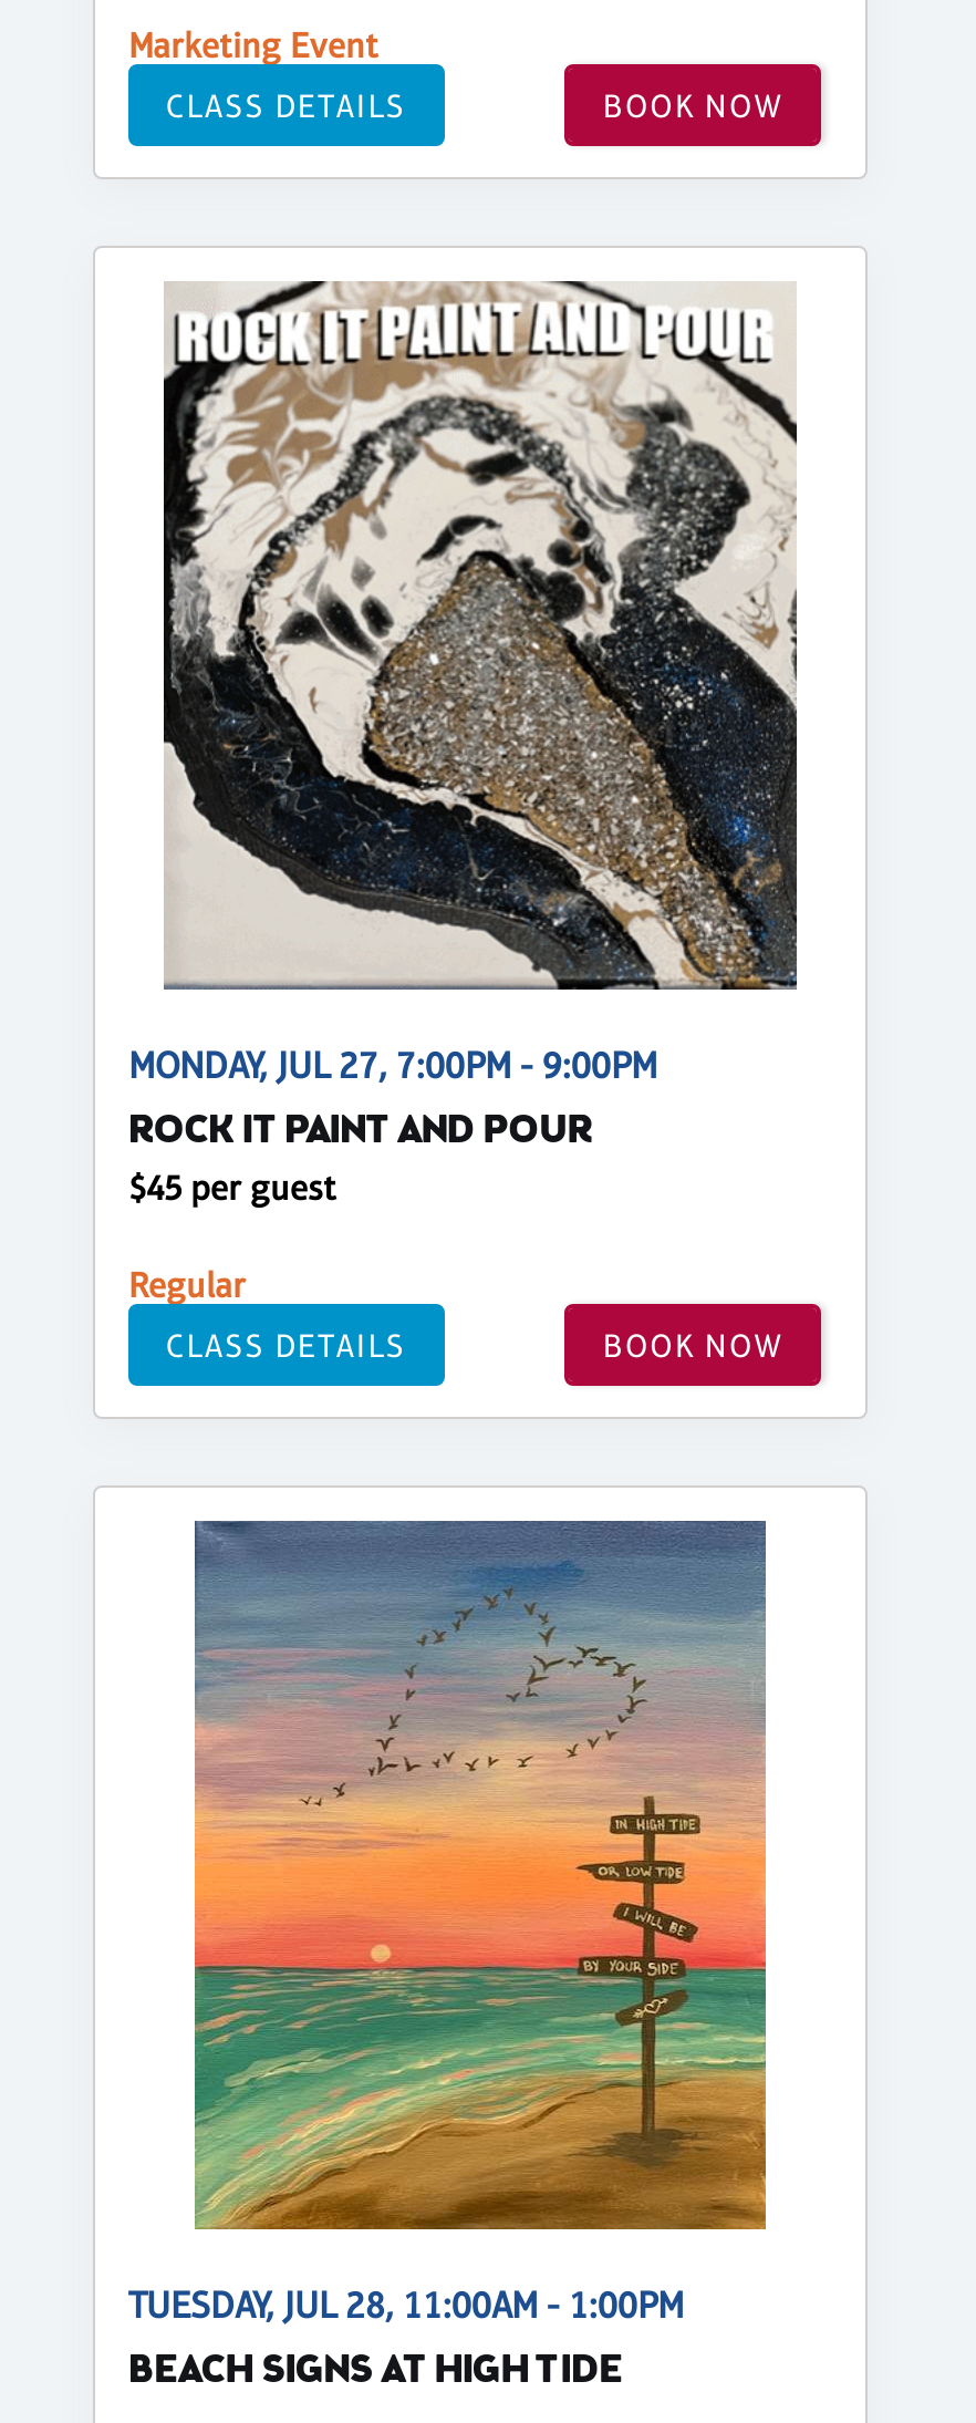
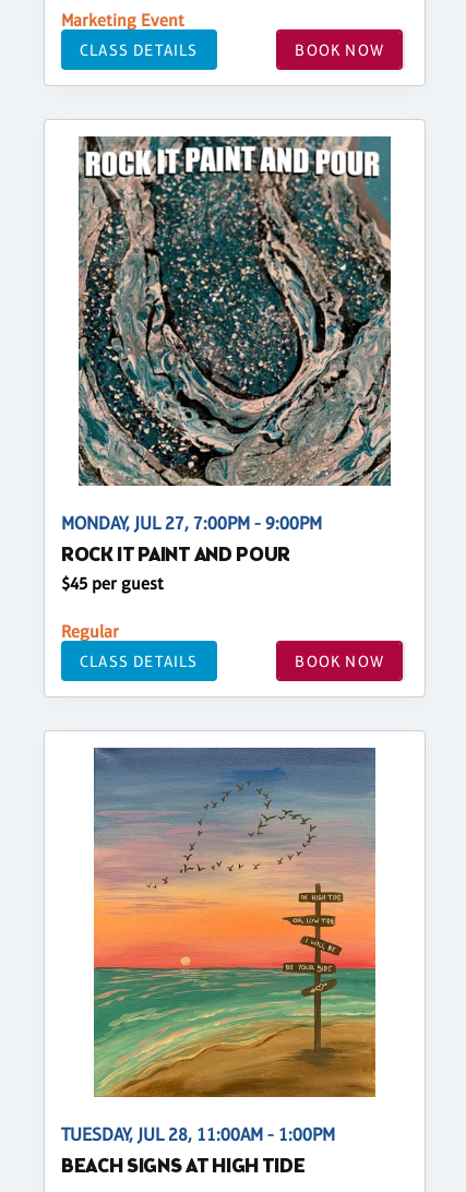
- [image]
+ [image]
